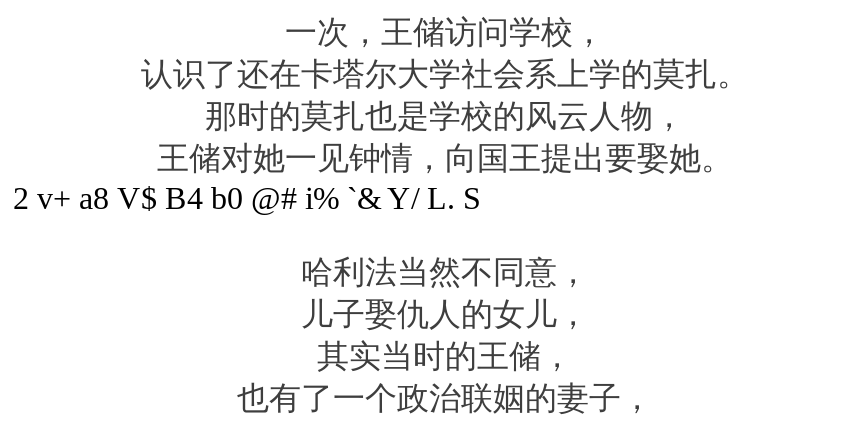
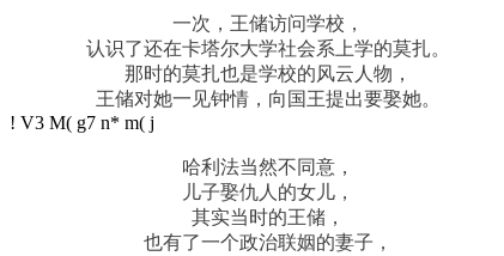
- 2 v+ a8 V$ B4 b0 @# i% `& Y/ L. S
+ ! V3 M( g7 n* m( j
